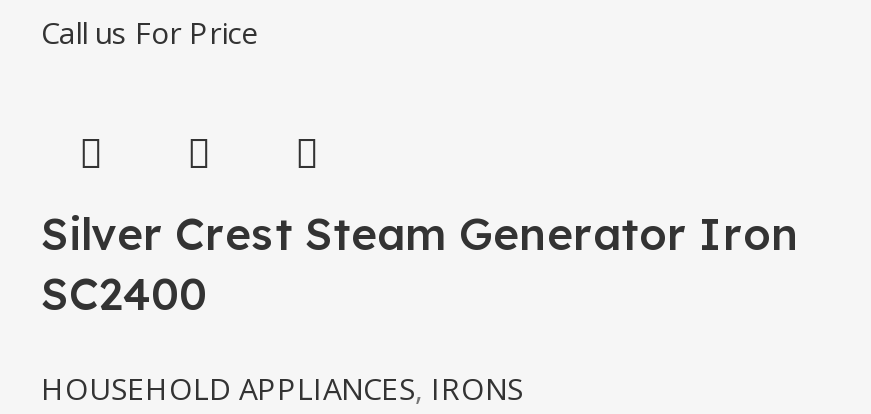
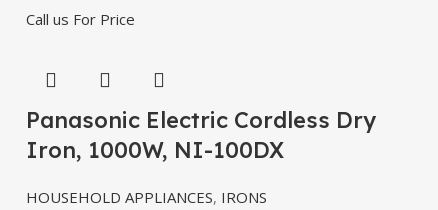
- Silver Crest Steam Generator Iron
- SC2400
+ Panasonic Electric Cordless Dry
+ Iron, 1000W, NI-100DX
